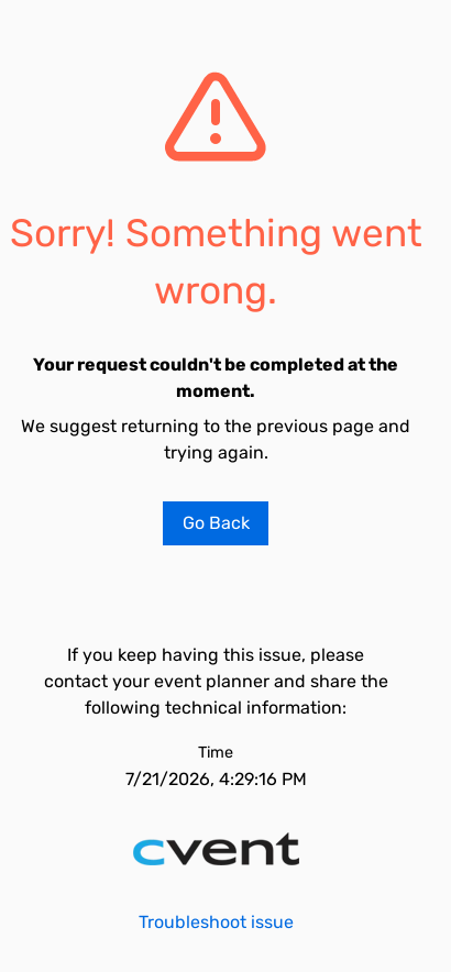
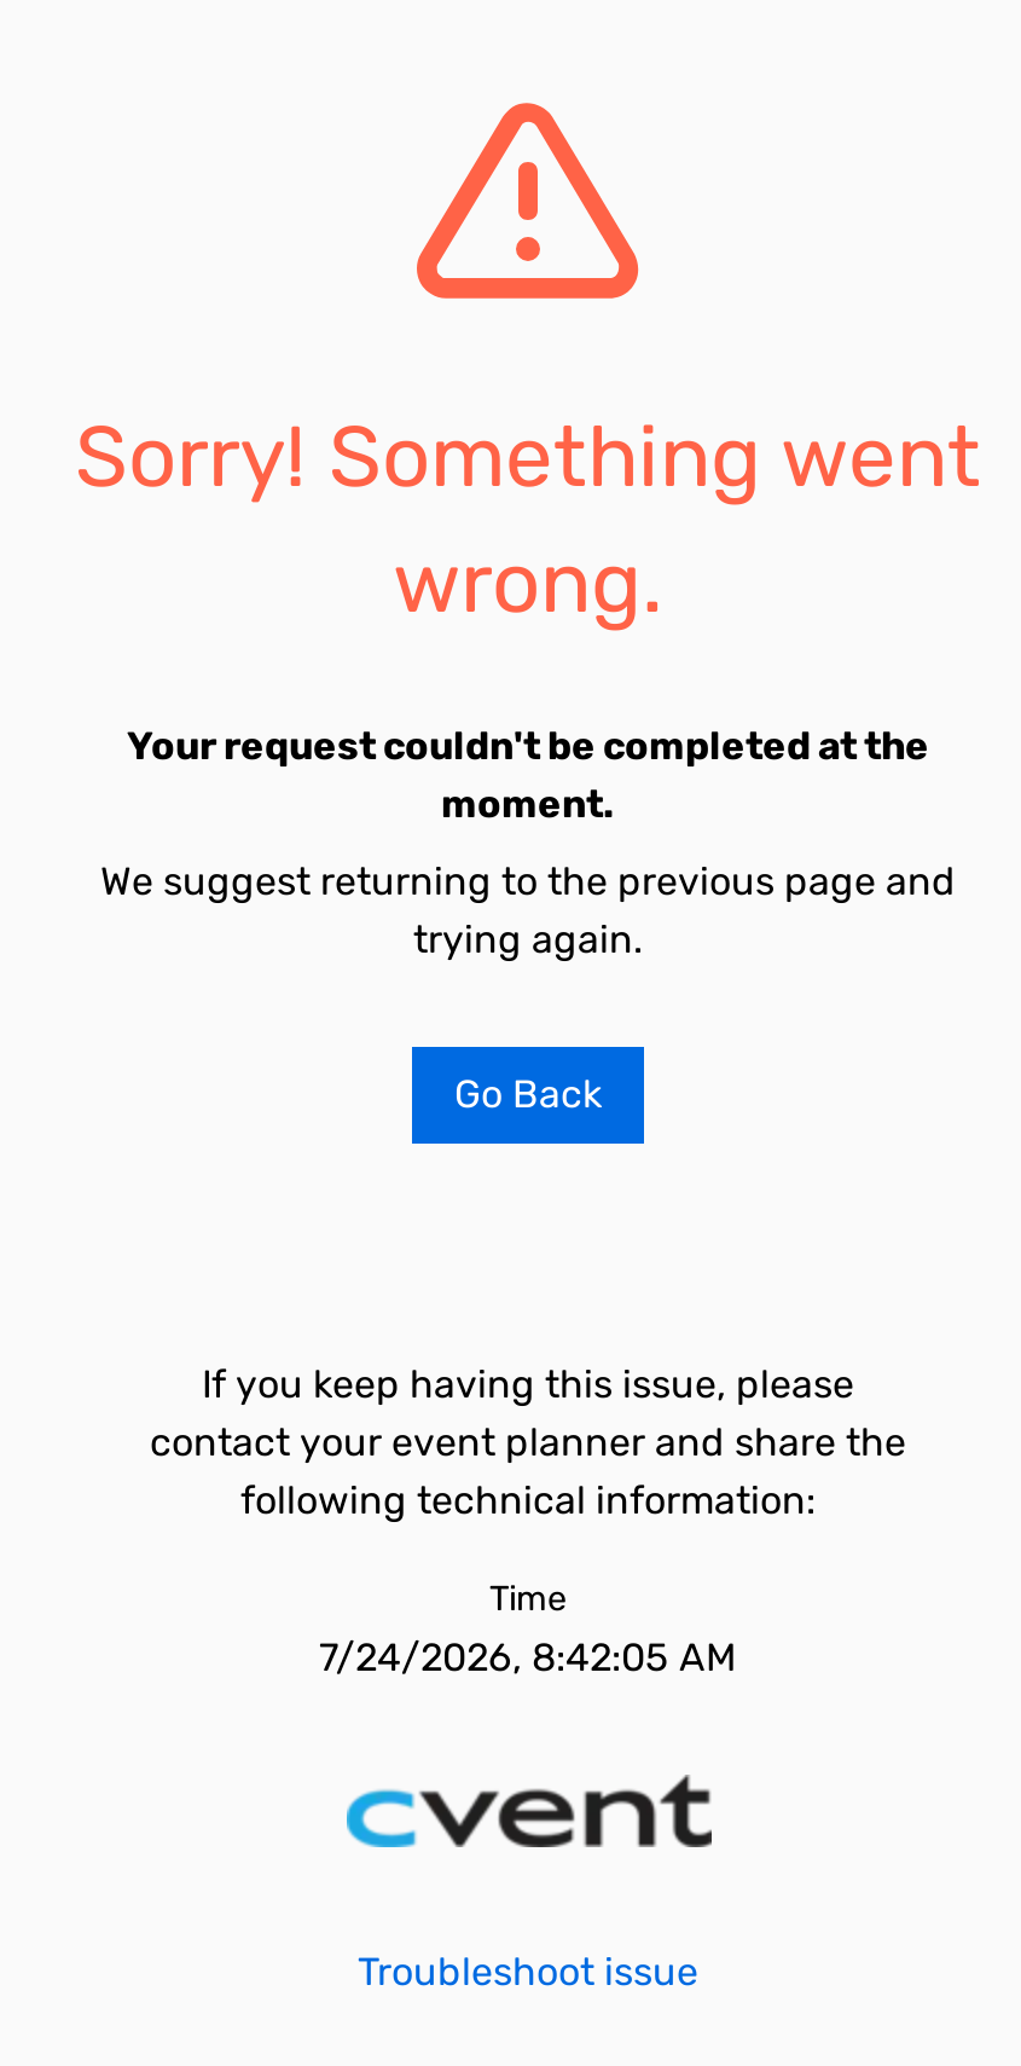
- 7/21/2026, 4:29:16 PM
+ 7/24/2026, 8:42:05 AM
